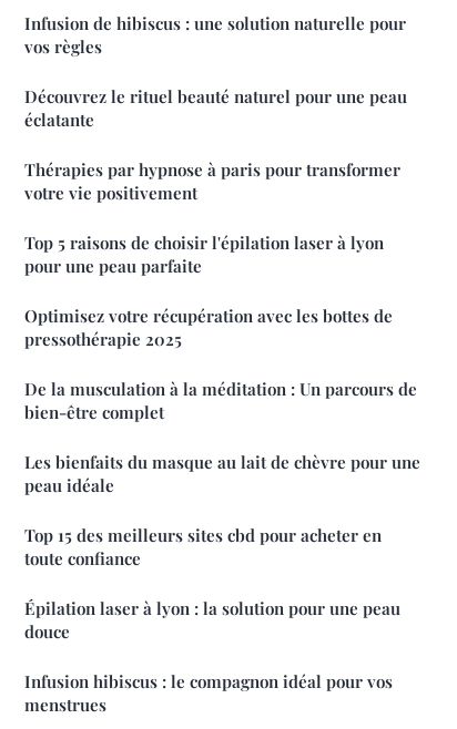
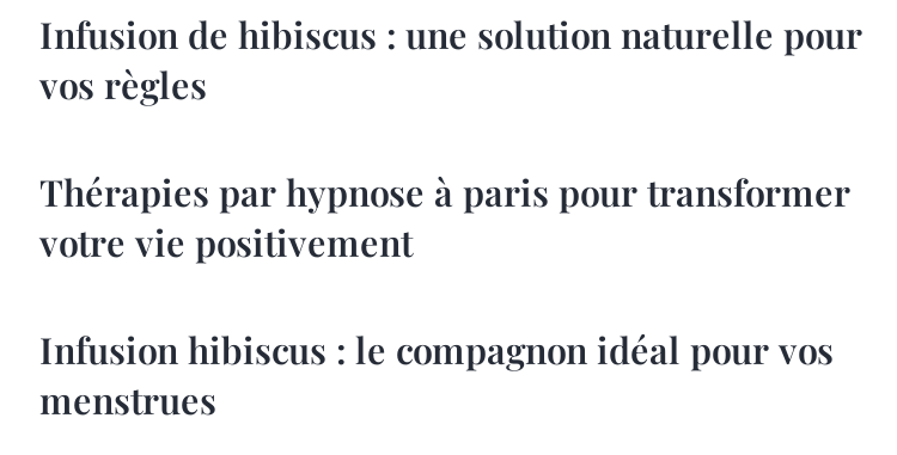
- Découvrez le rituel beauté naturel pour une peau
- éclatante

- Top 5 raisons de choisir l'épilation laser à lyon
- pour une peau parfaite
- Optimisez votre récupération avec les bottes de
- pressothérapie 2025
- De la musculation à la méditation : Un parcours de
- bien-être complet
- Les bienfaits du masque au lait de chèvre pour une
- peau idéale
- Top 15 des meilleurs sites cbd pour acheter en
- toute confiance
- Épilation laser à lyon : la solution pour une peau
- douce
